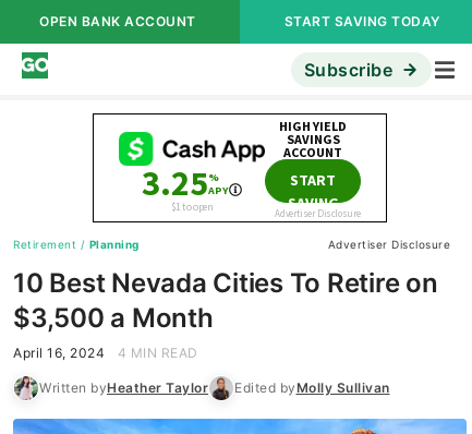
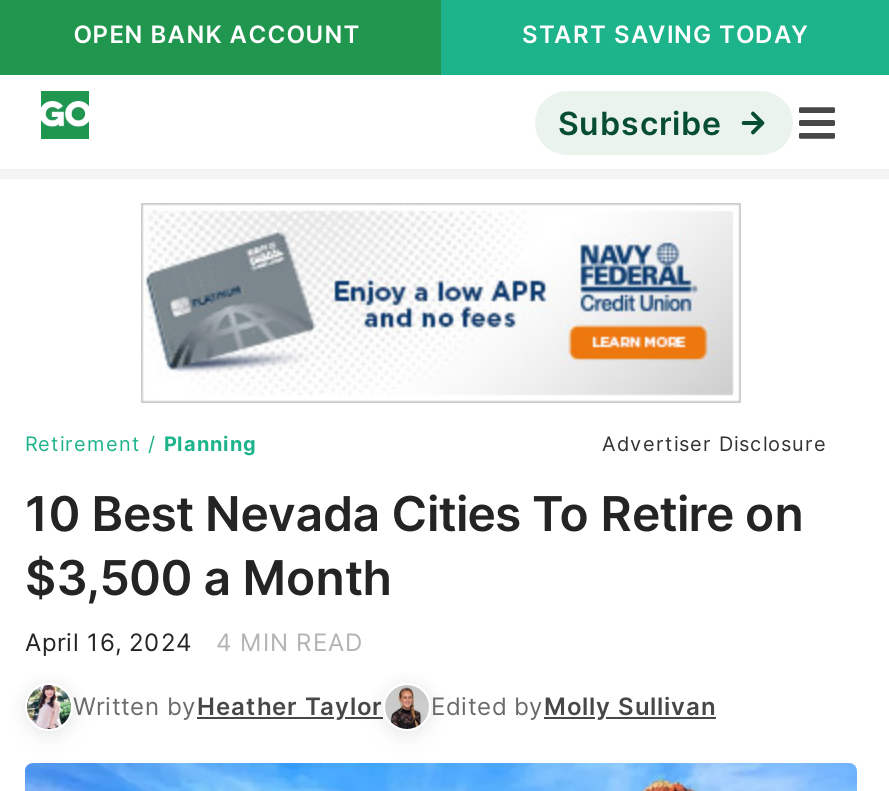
- [image]
+ [image]
